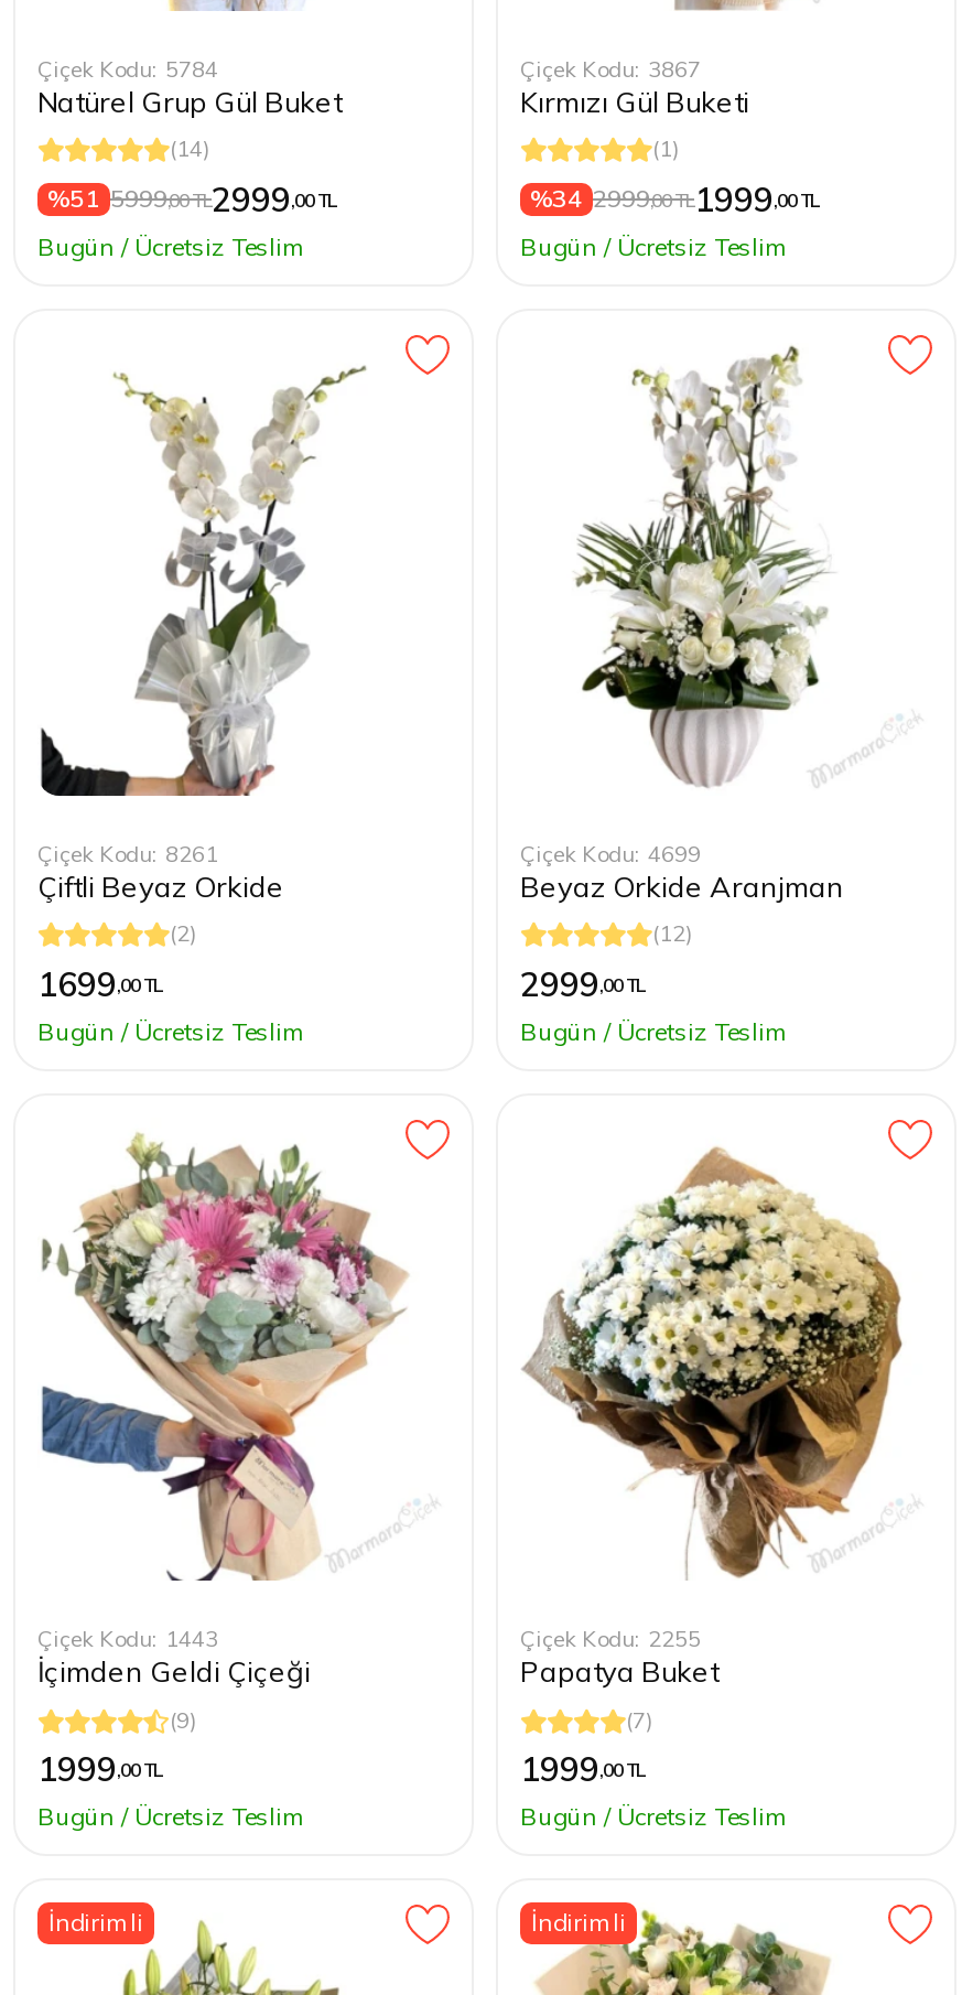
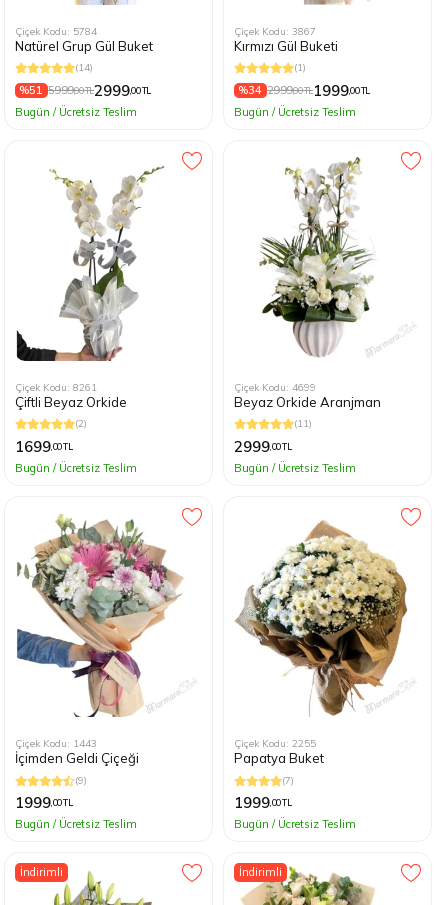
- (12)
+ (11)
